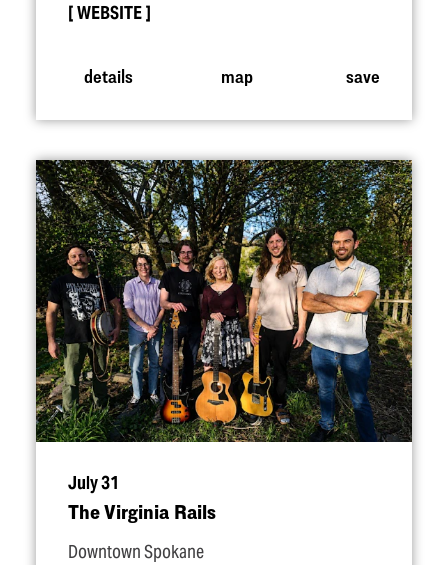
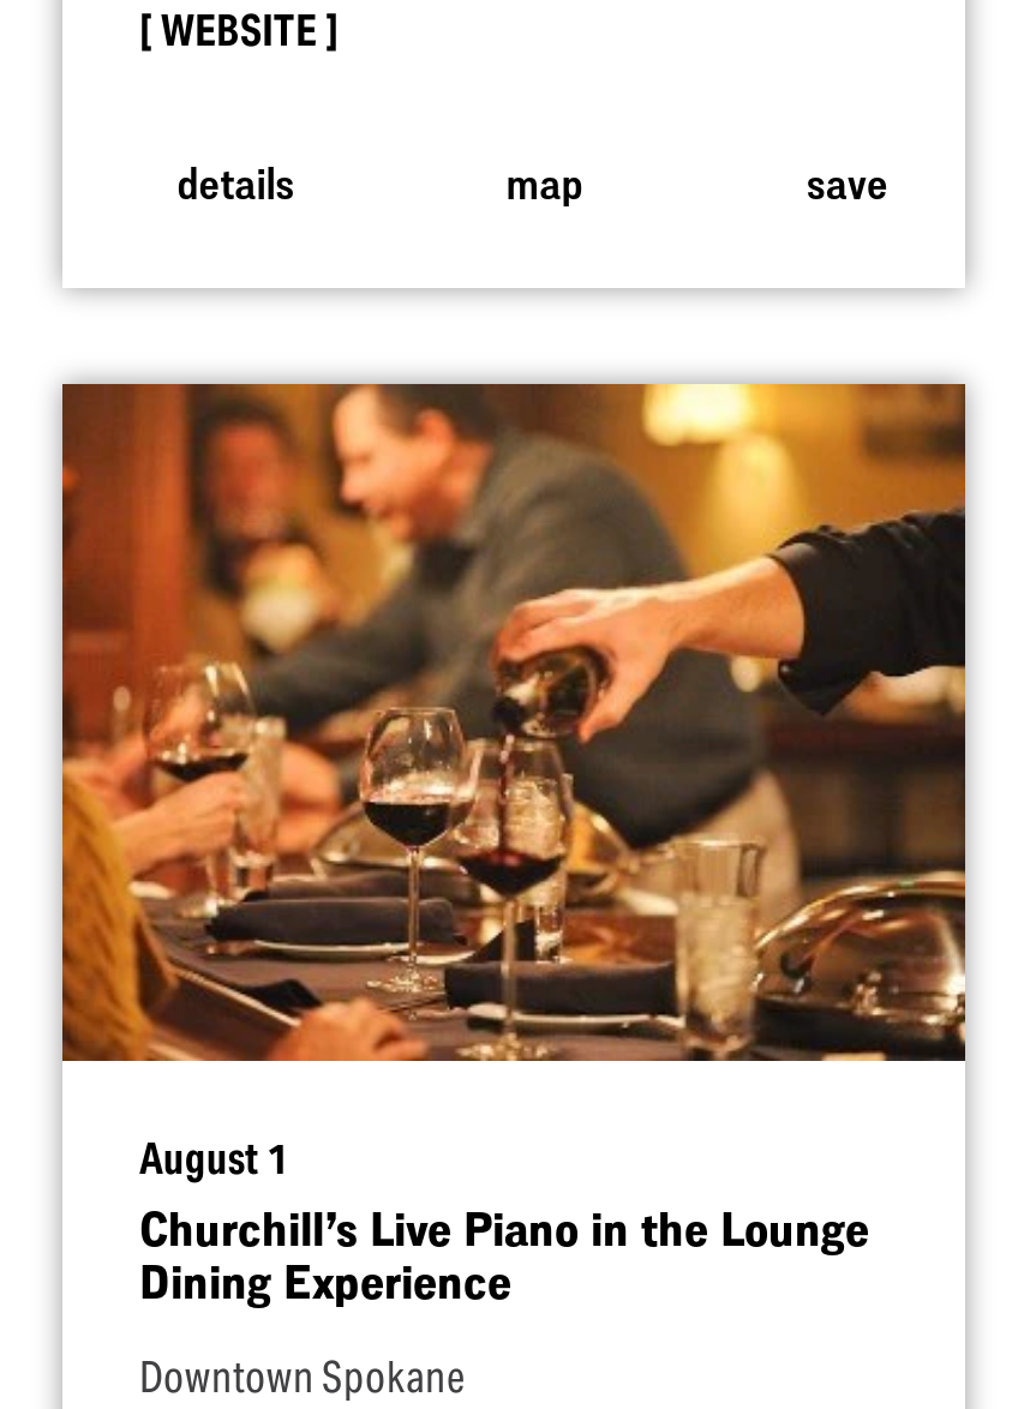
- [image]
- July 31
- The Virginia Rails
+ [image]
+ August 1
+ Churchill’s Live Piano in the Lounge
+ Dining Experience
